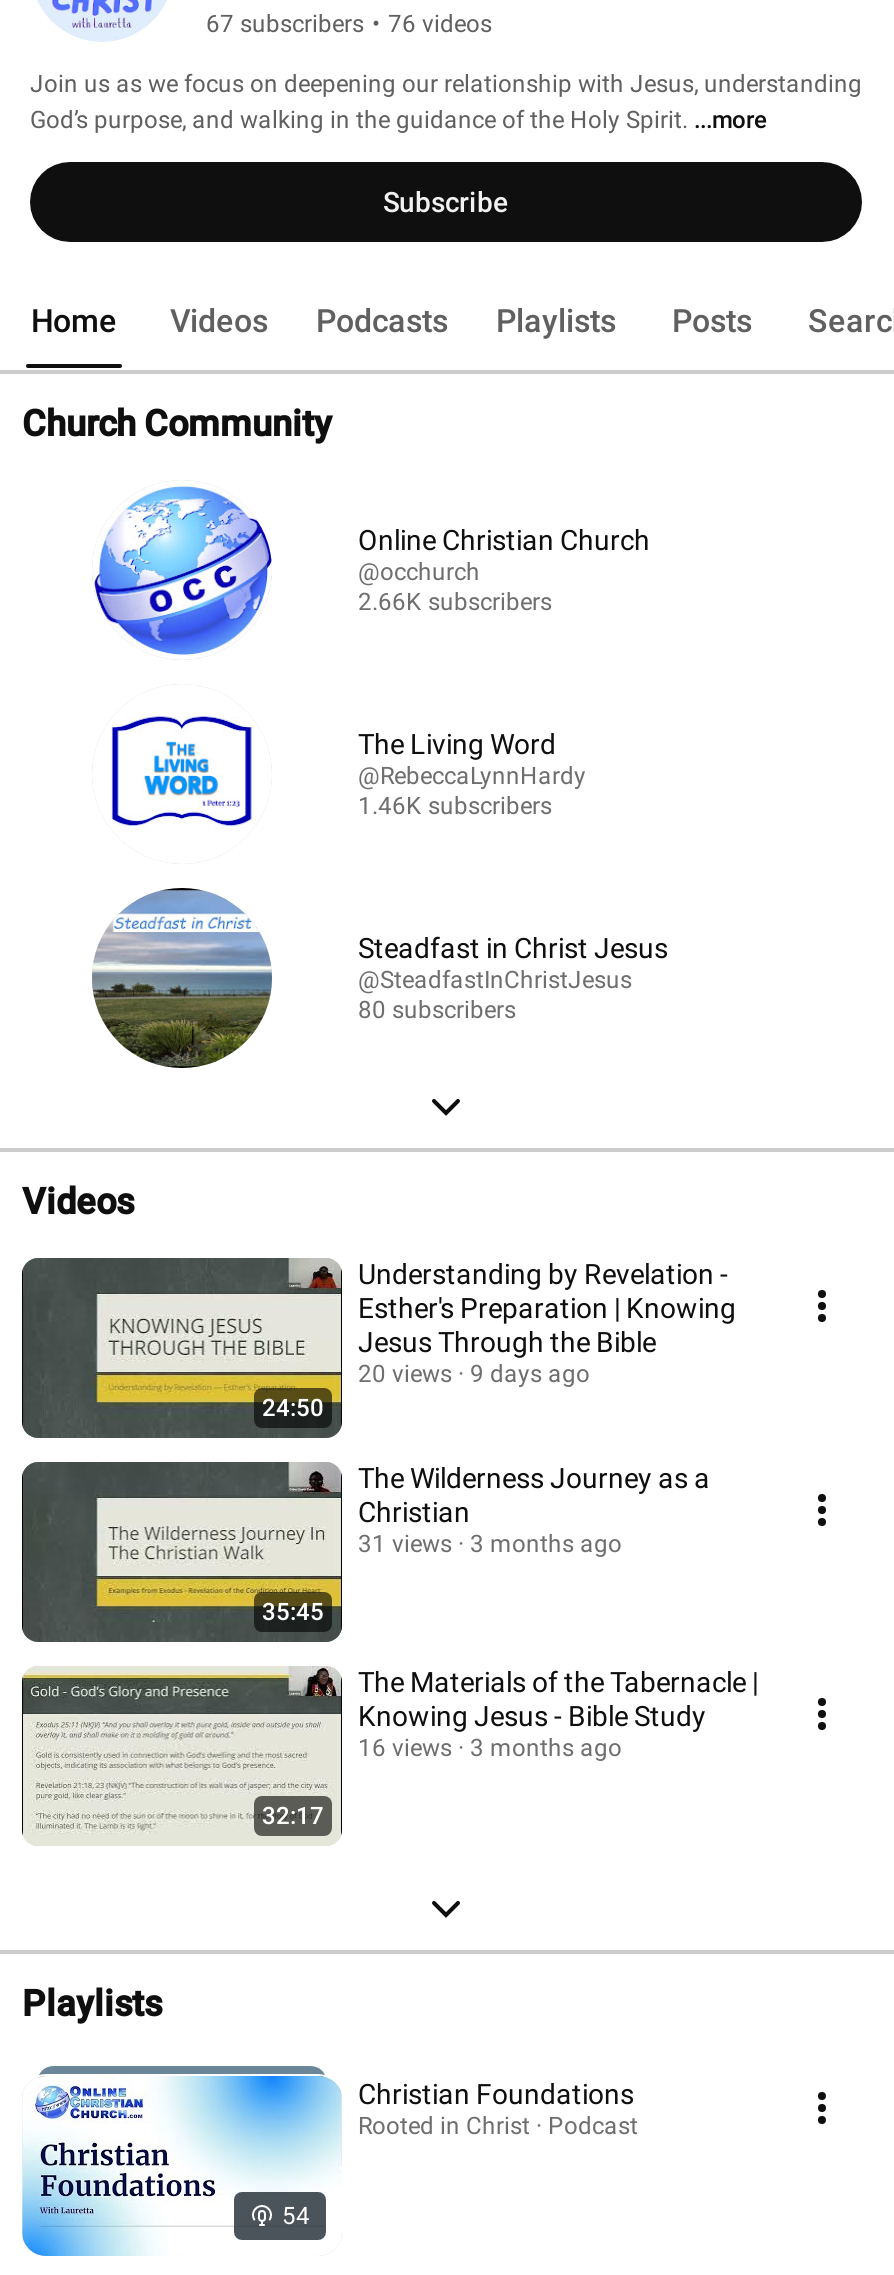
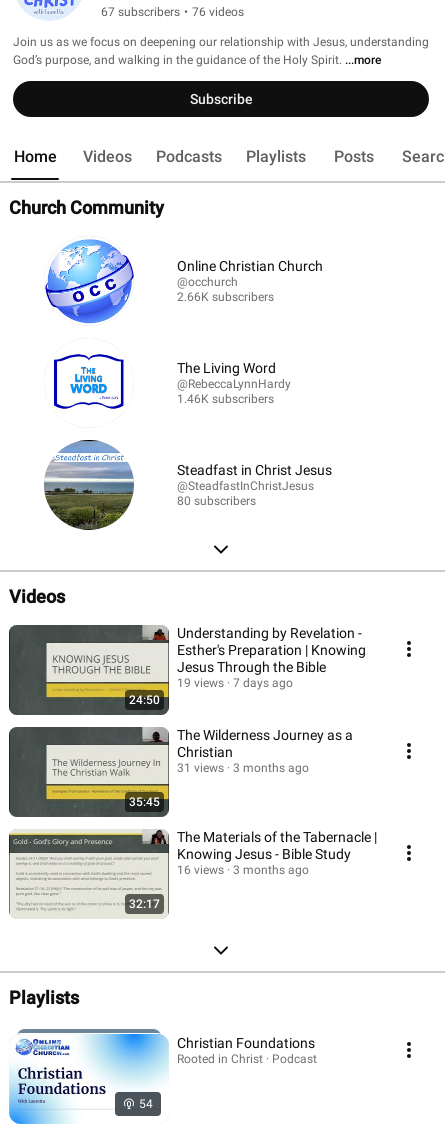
- 20 views
+ 19 views

- 9 days ago
+ 7 days ago
